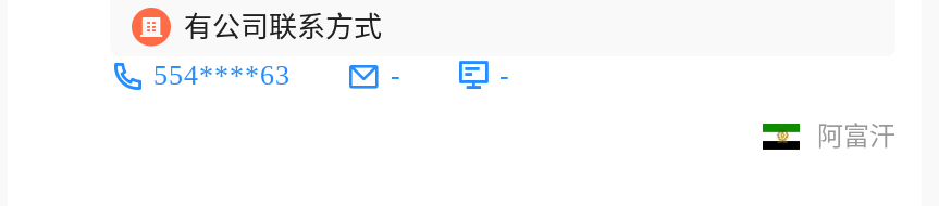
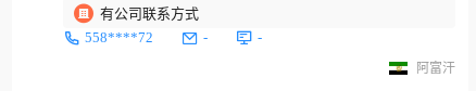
- 554****63
+ 558****72
